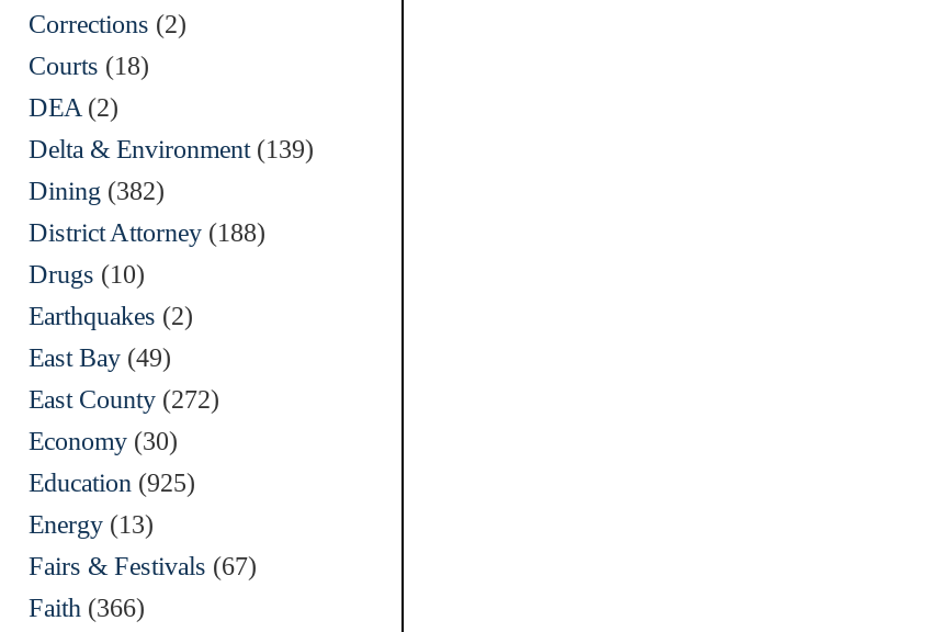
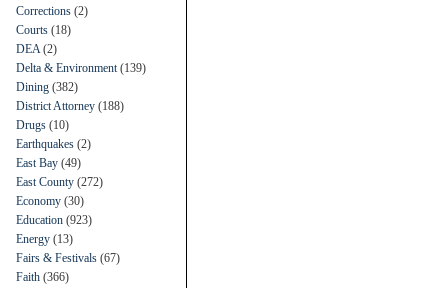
- Education (925)
+ Education (923)
